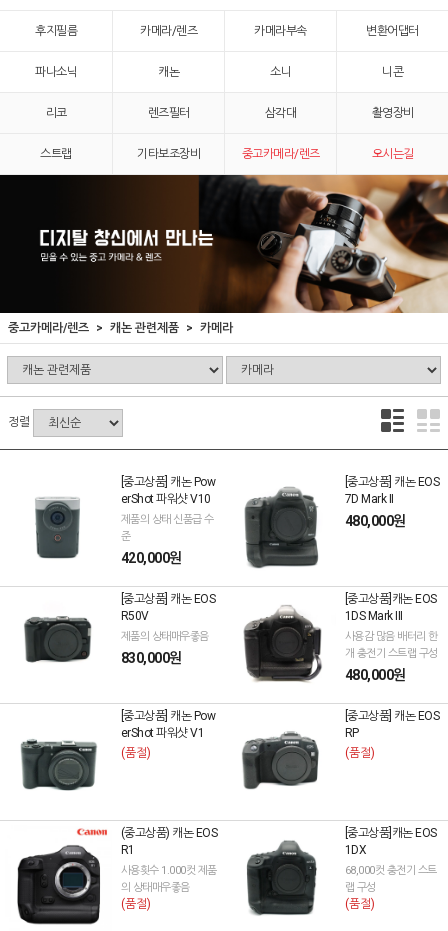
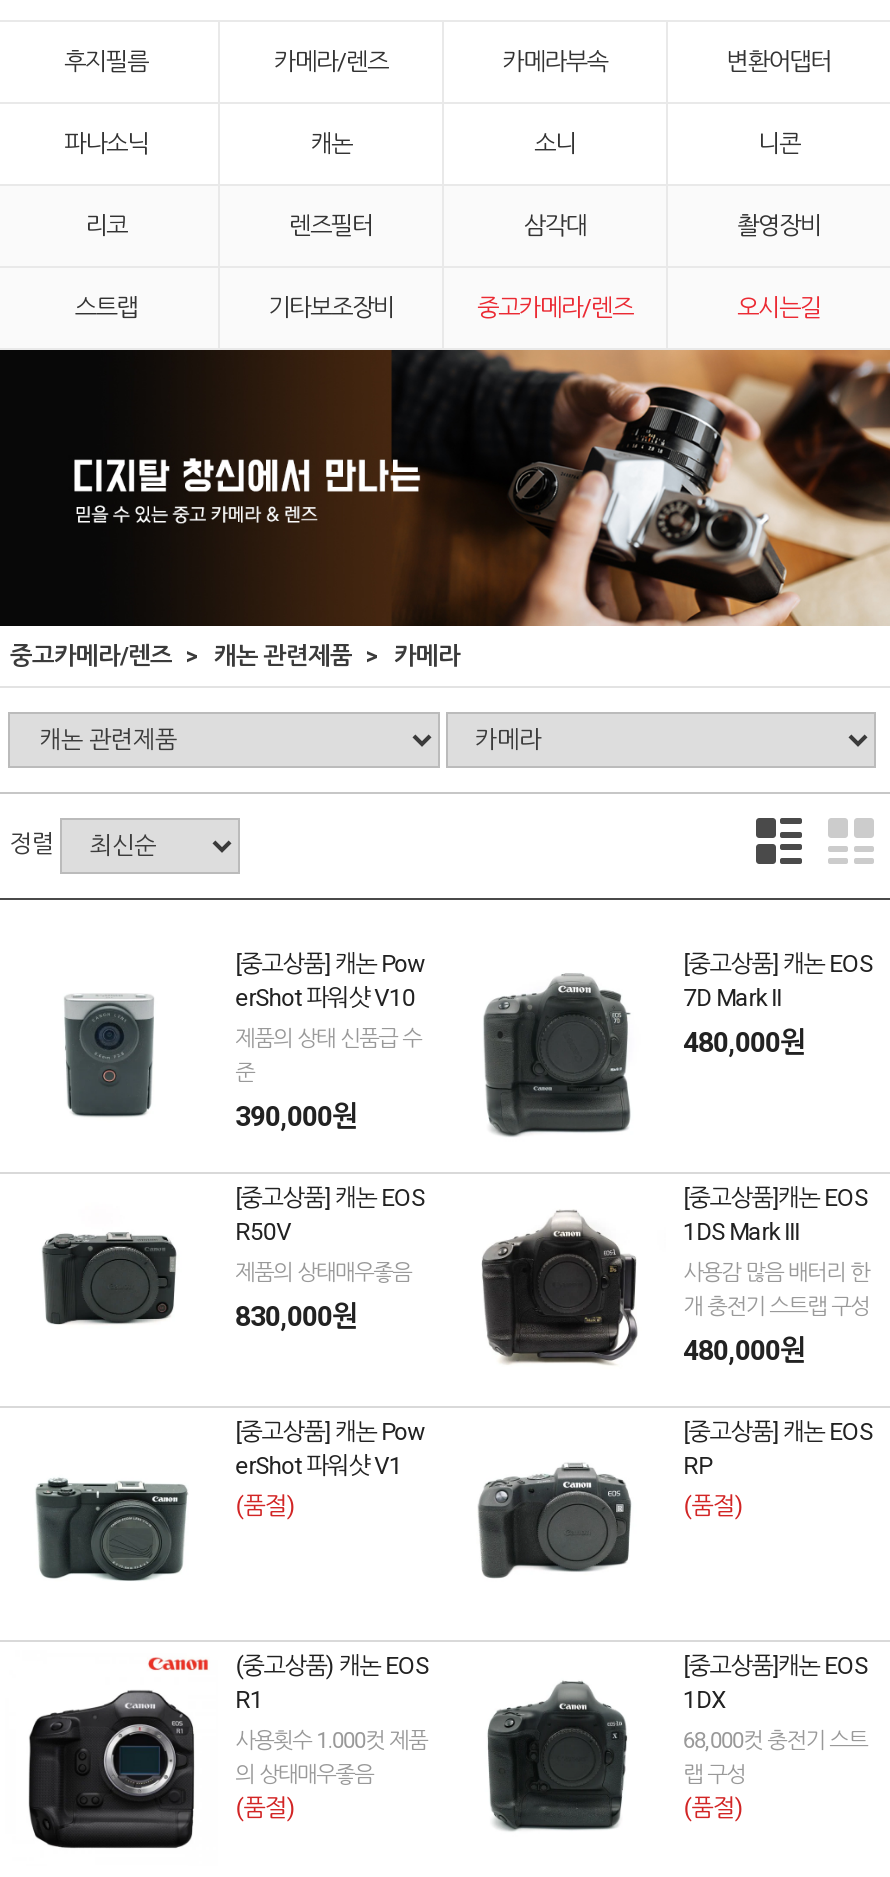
- 420,000원
+ 390,000원
